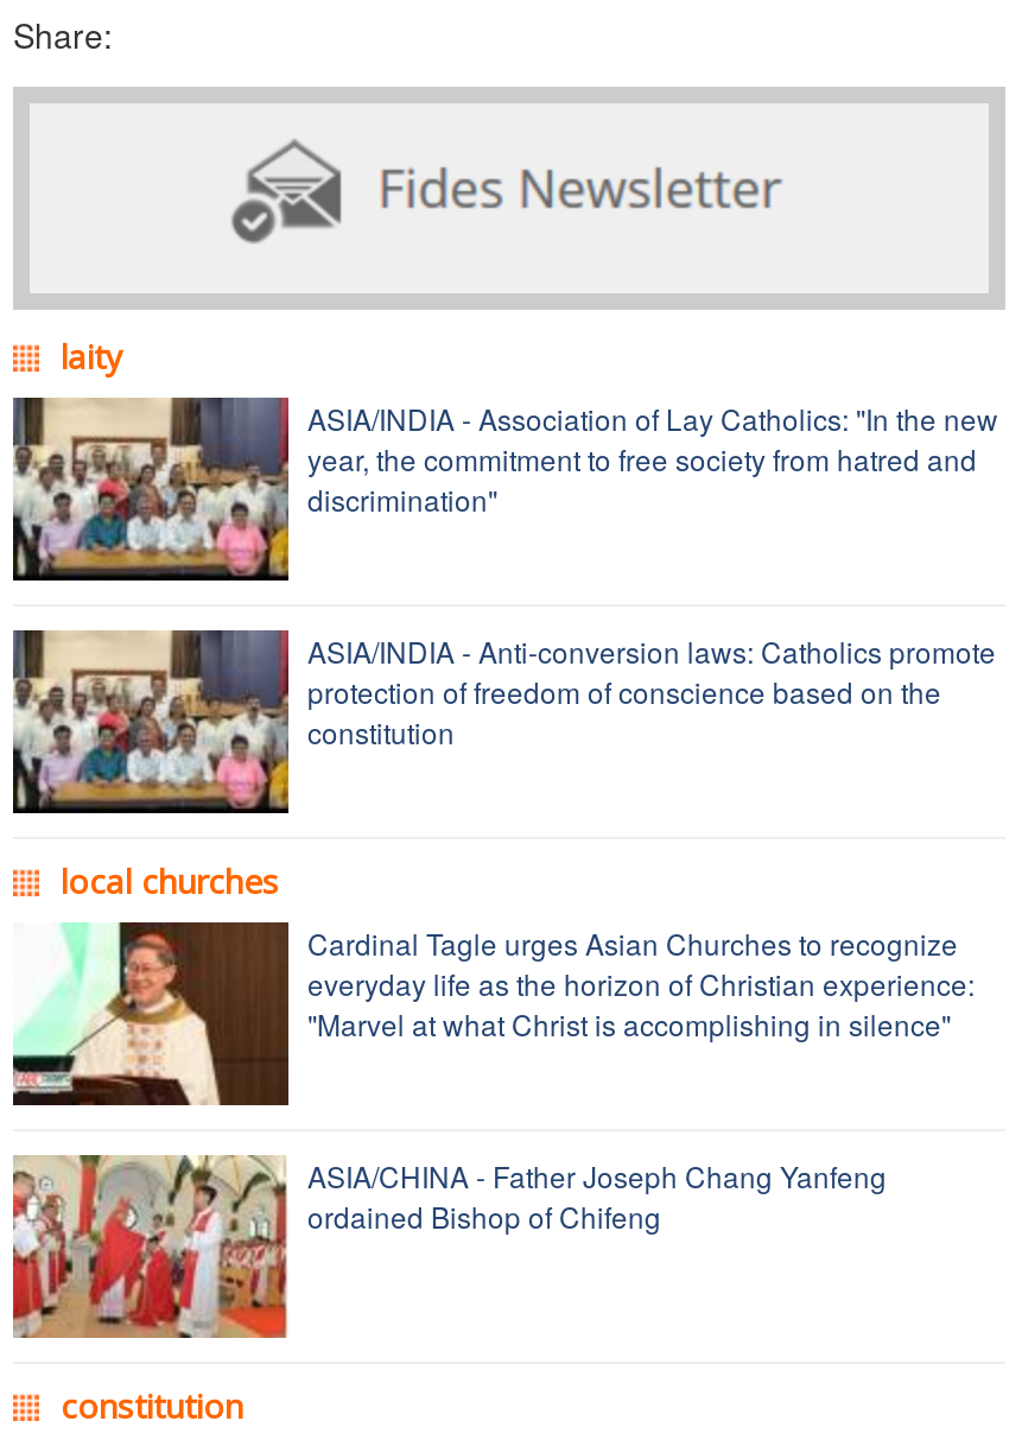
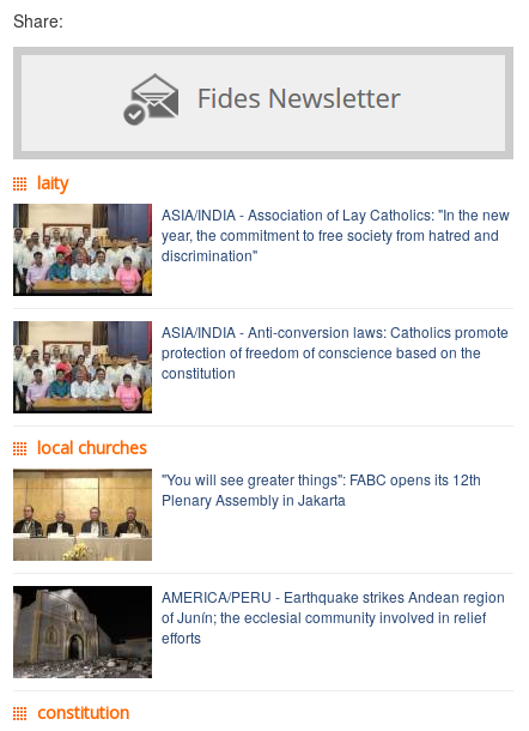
- [image]
- Cardinal Tagle urges Asian Churches to recognize
- everyday life as the horizon of Christian experience:
- "Marvel at what Christ is accomplishing in silence"
+ [image]
+ "You will see greater things": FABC opens its 12th
+ Plenary Assembly in Jakarta

- [image]
- ASIA/CHINA - Father Joseph Chang Yanfeng
- ordained Bishop of Chifeng
+ [image]
+ AMERICA/PERU - Earthquake strikes Andean region
+ of Junín; the ecclesial community involved in relief
+ efforts
